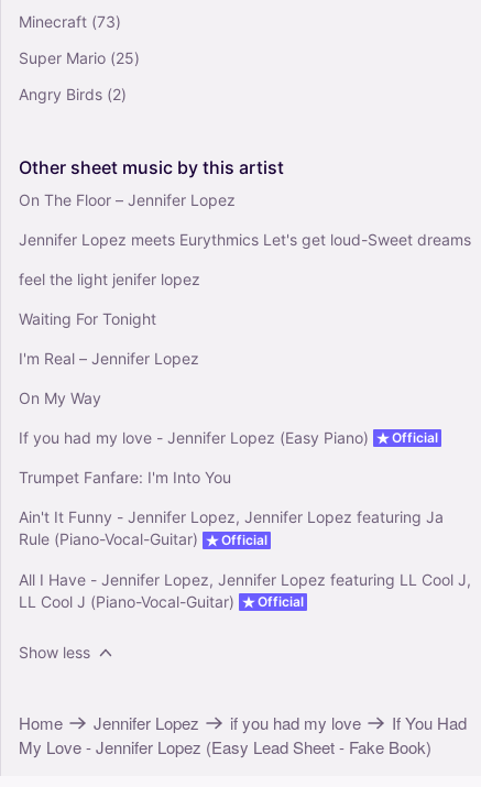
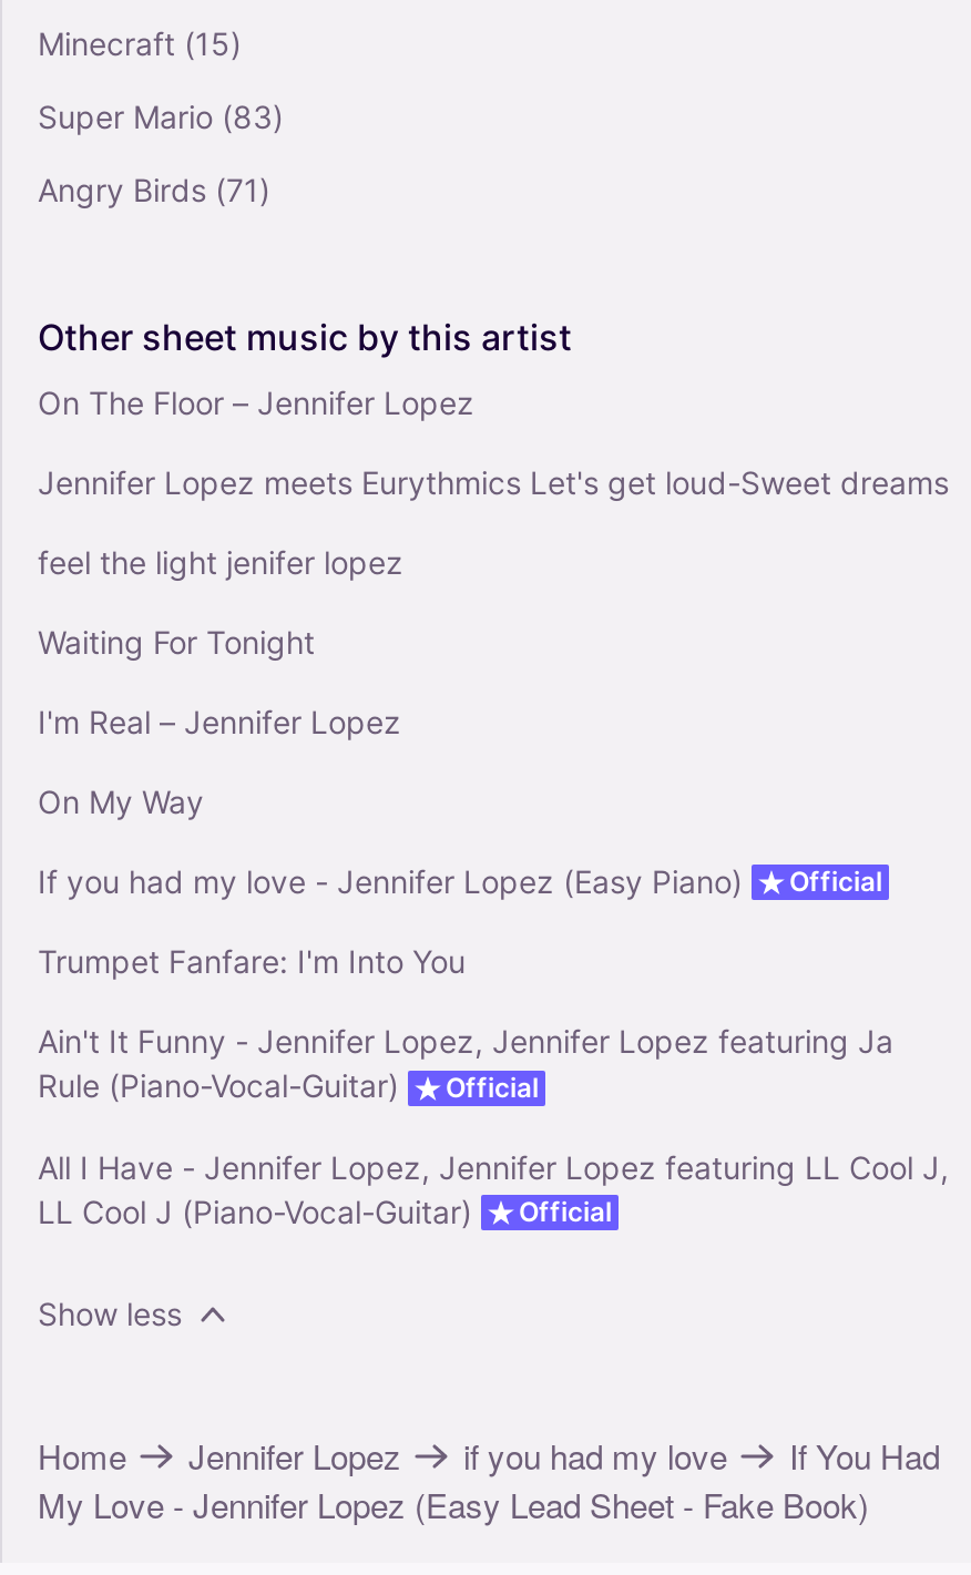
- Minecraft (73)
+ Minecraft (15)

- Super Mario (25)
+ Super Mario (83)

- Angry Birds (2)
+ Angry Birds (71)
